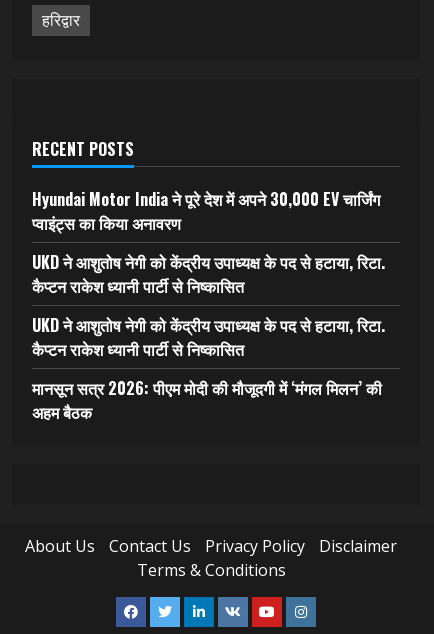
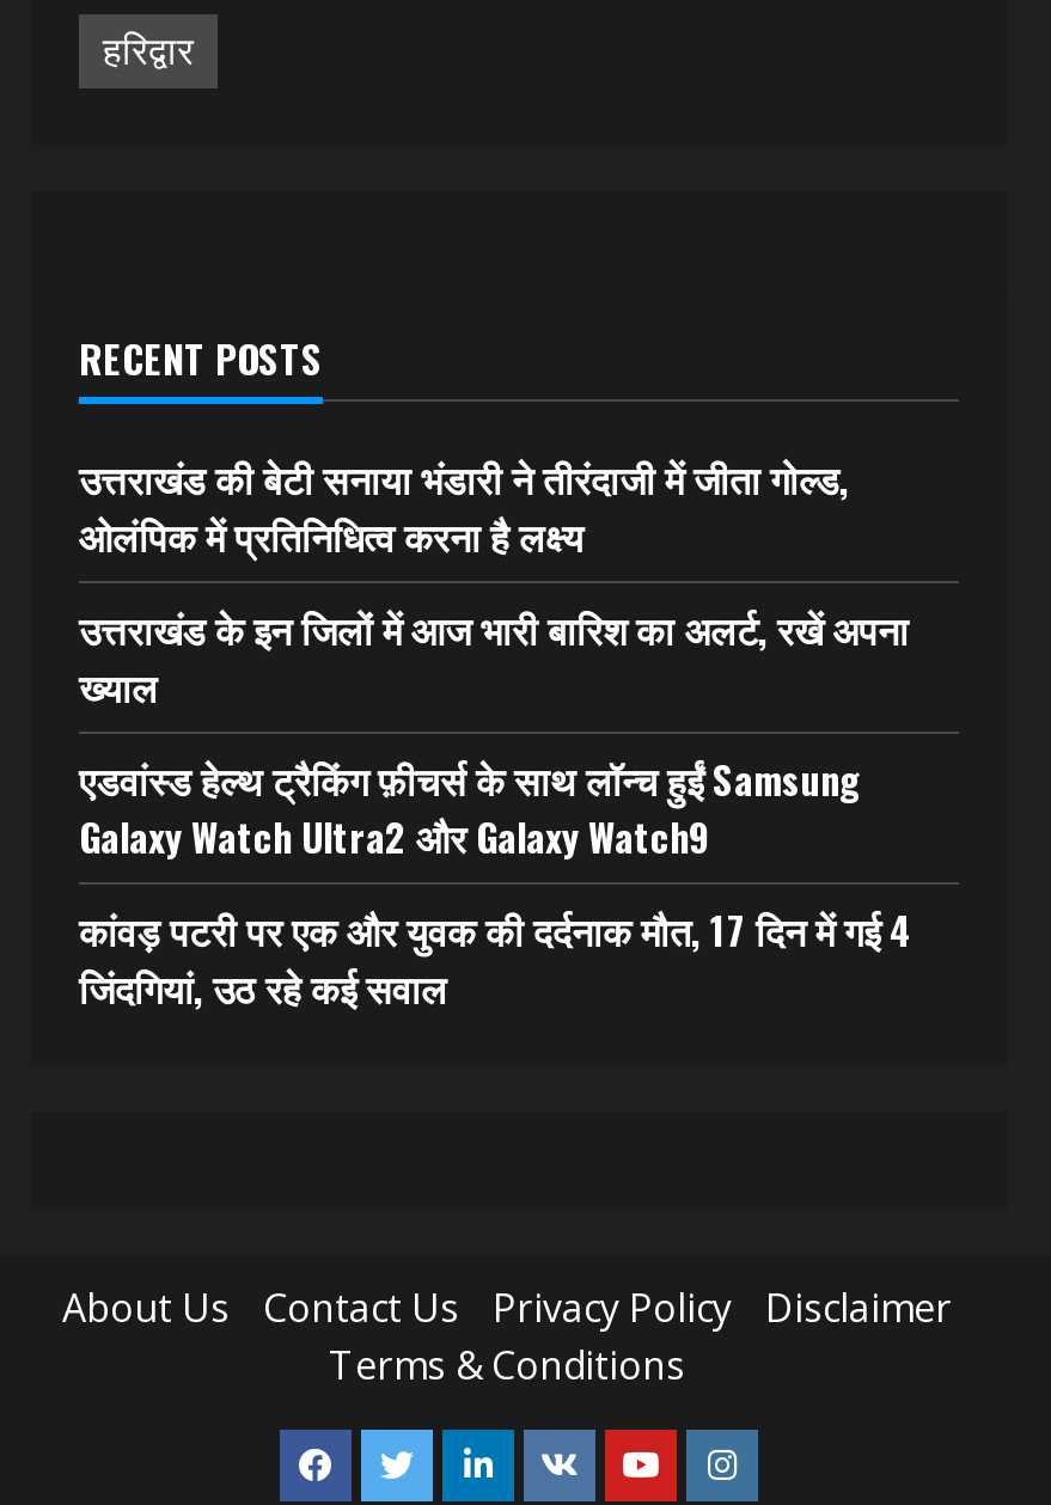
- Hyundai Motor India ने पूरे देश में अपने 30,000 EV चार्जिंग
- प्वाइंट्स का किया अनावरण
+ उत्तराखंड की बेटी सनाया भंडारी ने तीरंदाजी में जीता गोल्ड,
+ ओलंपिक में प्रतिनिधित्व करना है लक्ष्य

- UKD ने आशुतोष नेगी को केंद्रीय उपाध्यक्ष के पद से हटाया, रिटा.
- कैप्टन राकेश ध्यानी पार्टी से निष्कासित
+ उत्तराखंड के इन जिलों में आज भारी बारिश का अलर्ट, रखें अपना
+ ख्याल

- UKD ने आशुतोष नेगी को केंद्रीय उपाध्यक्ष के पद से हटाया, रिटा.
- कैप्टन राकेश ध्यानी पार्टी से निष्कासित
+ एडवांस्ड हेल्थ ट्रैकिंग फ़ीचर्स के साथ लॉन्च हुईं Samsung
+ Galaxy Watch Ultra2 और Galaxy Watch9

- मानसून सत्र 2026: पीएम मोदी की मौजूदगी में ‘मंगल मिलन’ की
- अहम बैठक
+ कांवड़ पटरी पर एक और युवक की दर्दनाक मौत, 17 दिन में गई 4
+ जिंदगियां, उठ रहे कई सवाल
